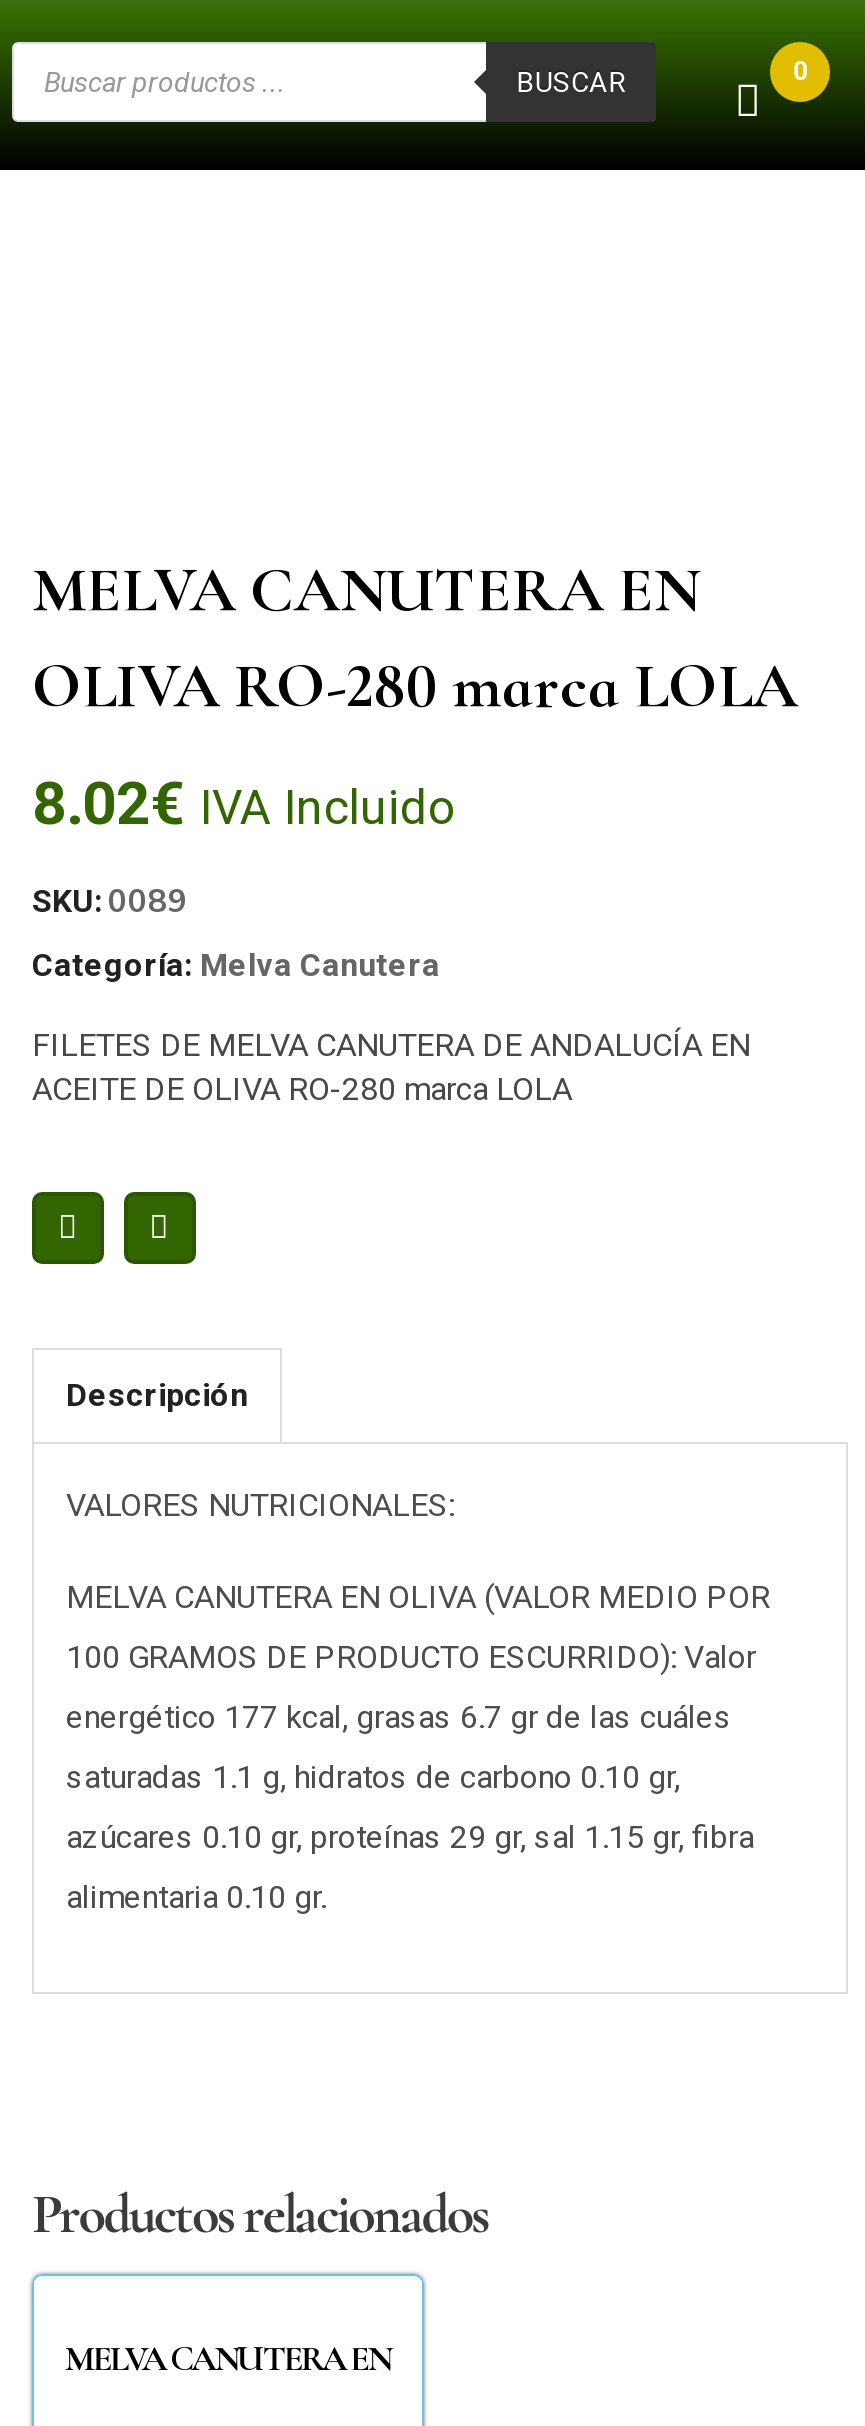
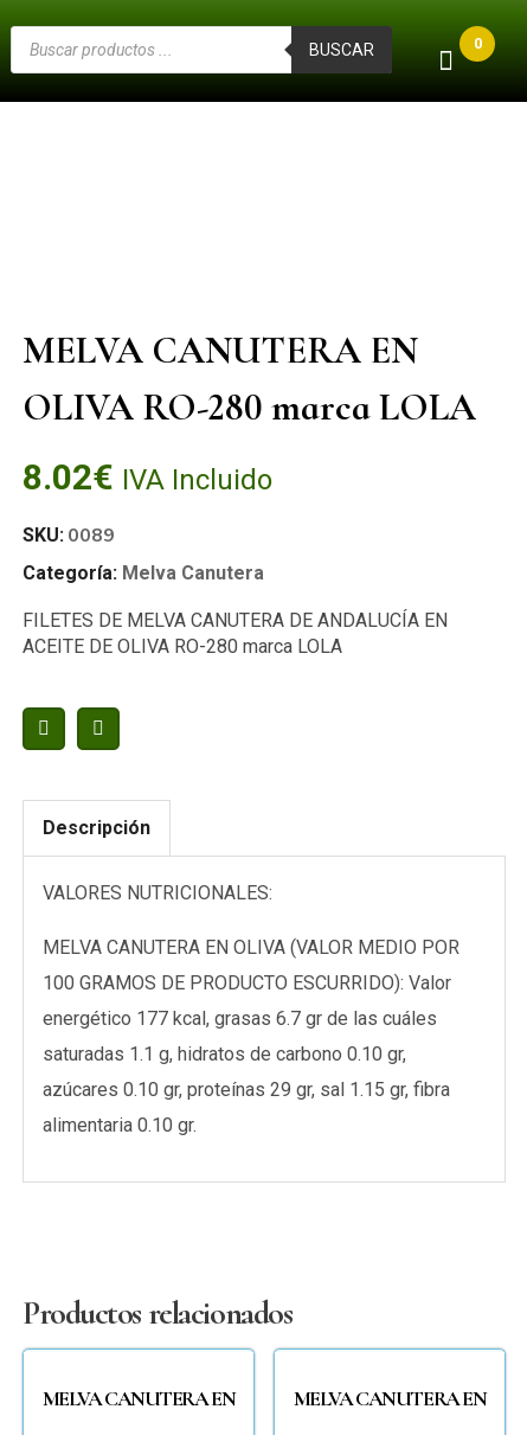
+ MELVA CANUTERA EN
